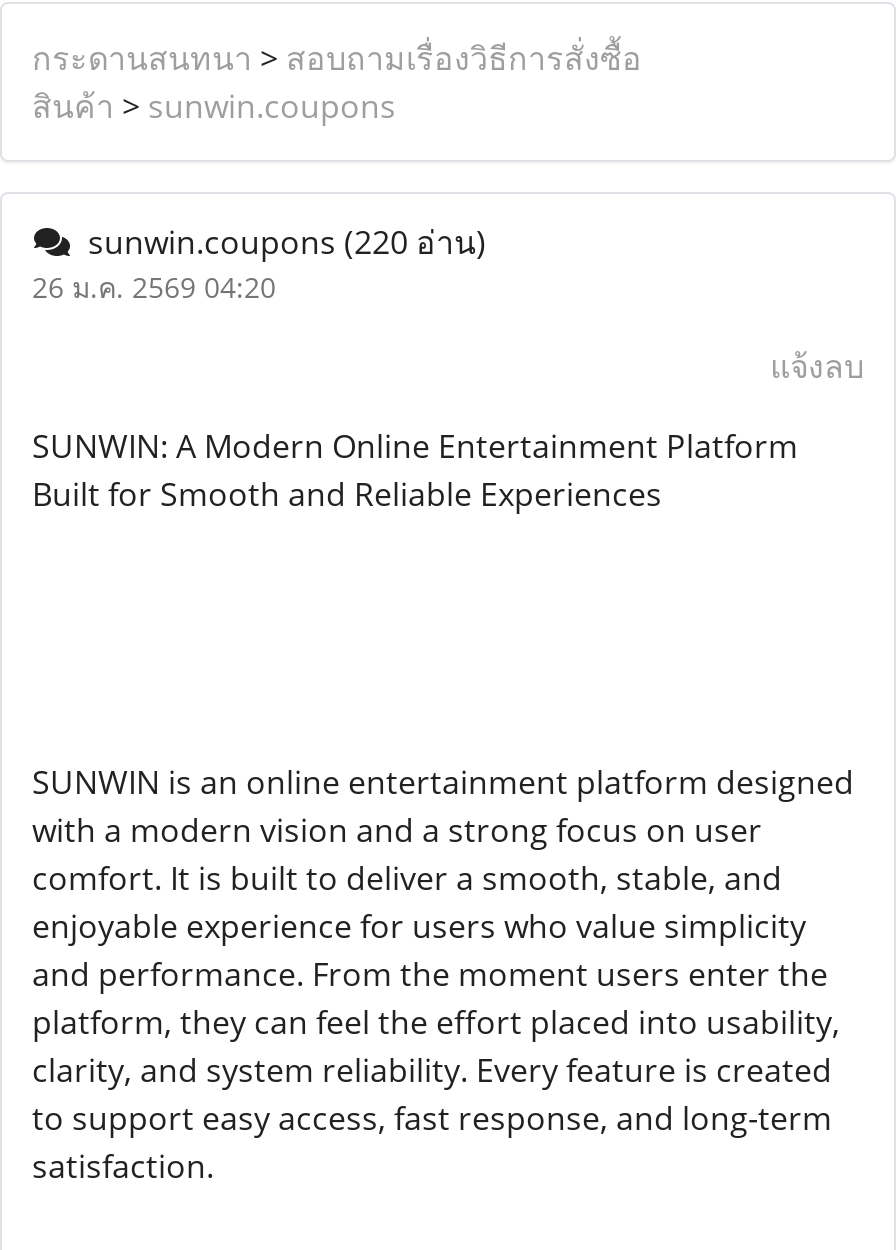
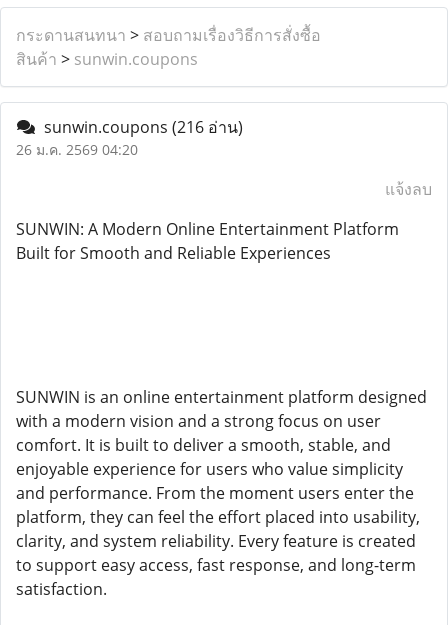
- sunwin.coupons (220 อ่าน)
+ sunwin.coupons (216 อ่าน)
